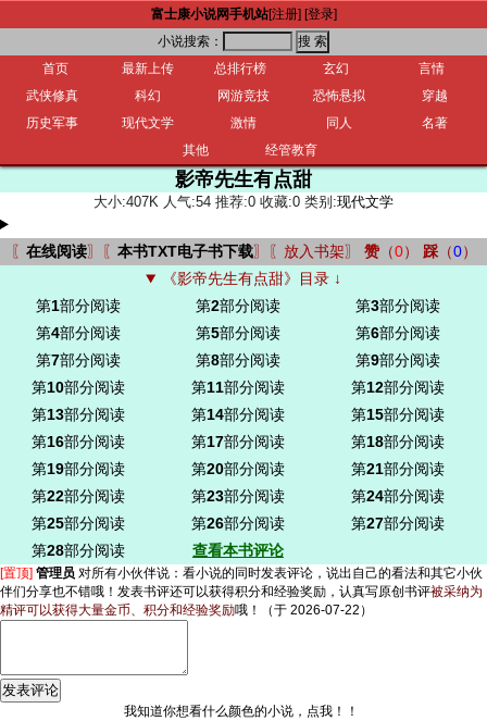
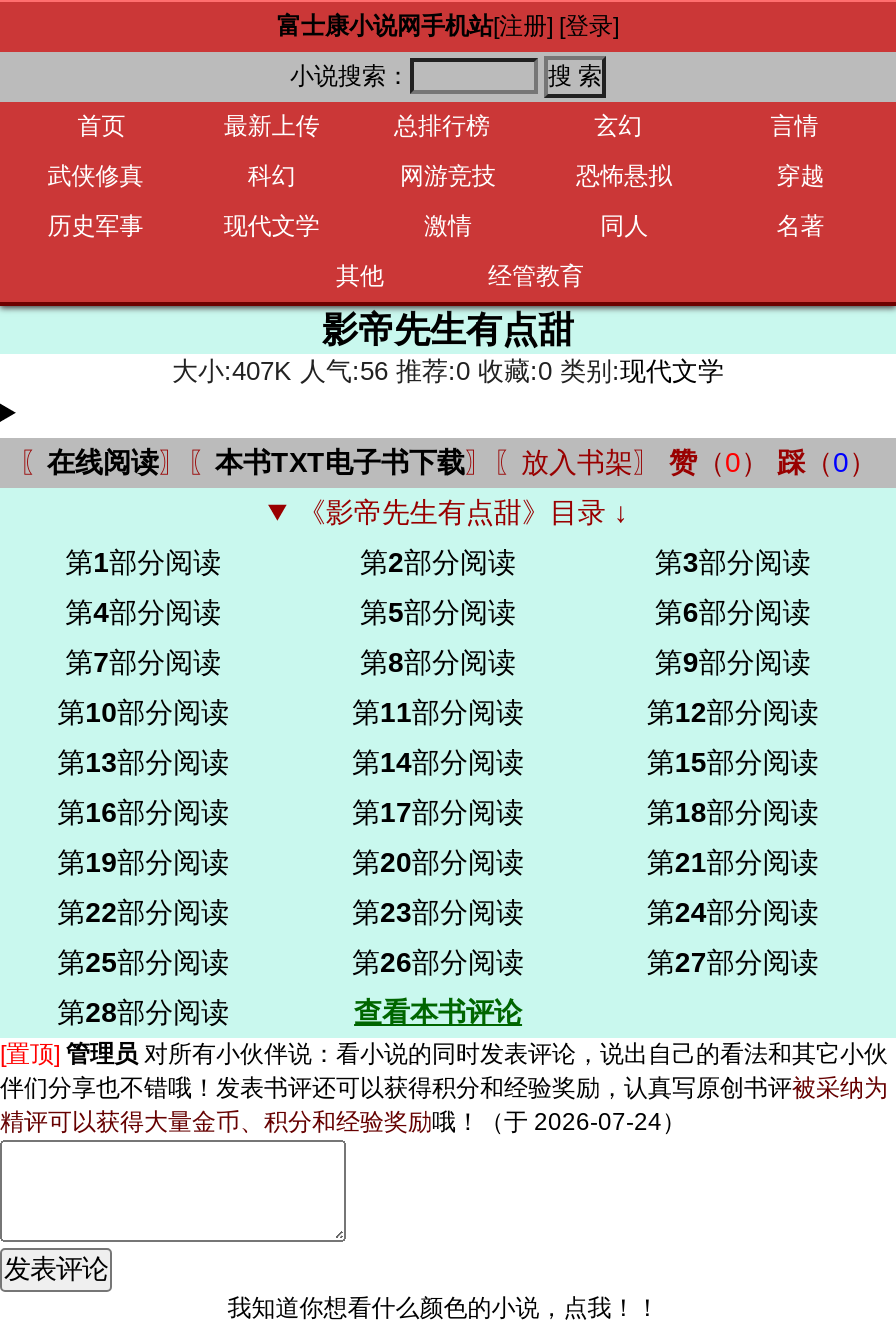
- 大小:407K 人气:54 推荐:0 收藏:0 类别:现代文学
+ 大小:407K 人气:56 推荐:0 收藏:0 类别:现代文学

- 精评可以获得大量金币、积分和经验奖励哦！（于 2026-07-22）
+ 精评可以获得大量金币、积分和经验奖励哦！（于 2026-07-24）
